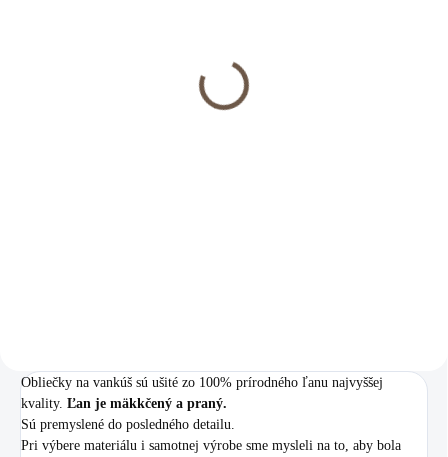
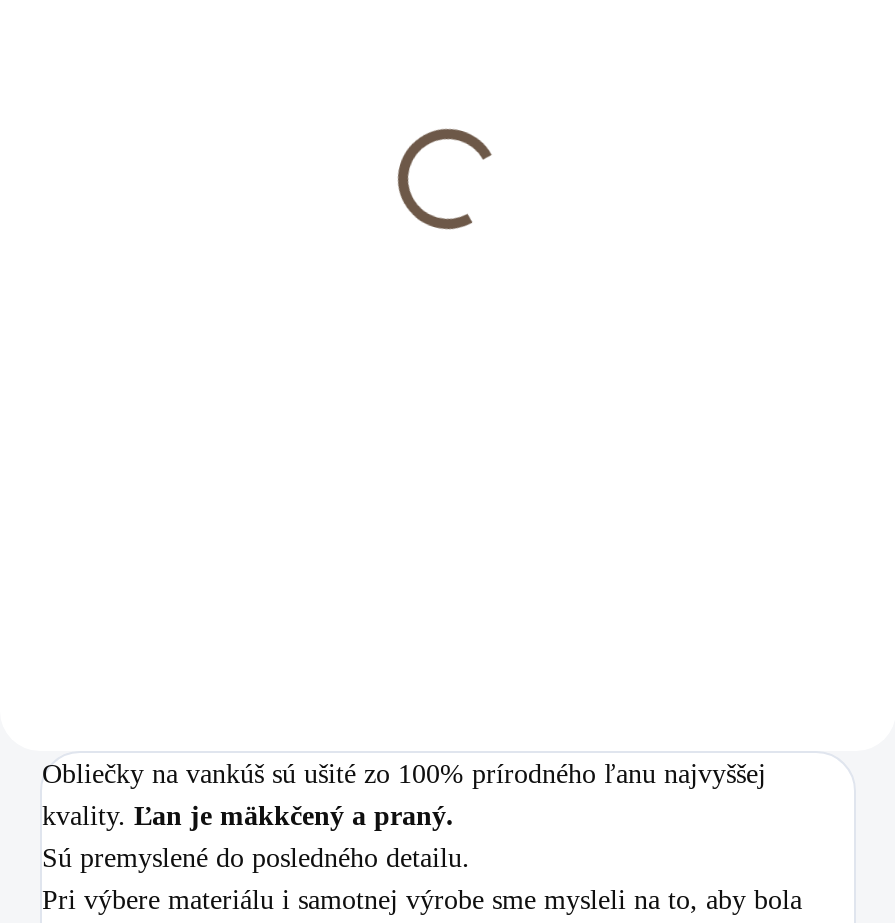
- [image]
+ [image]
